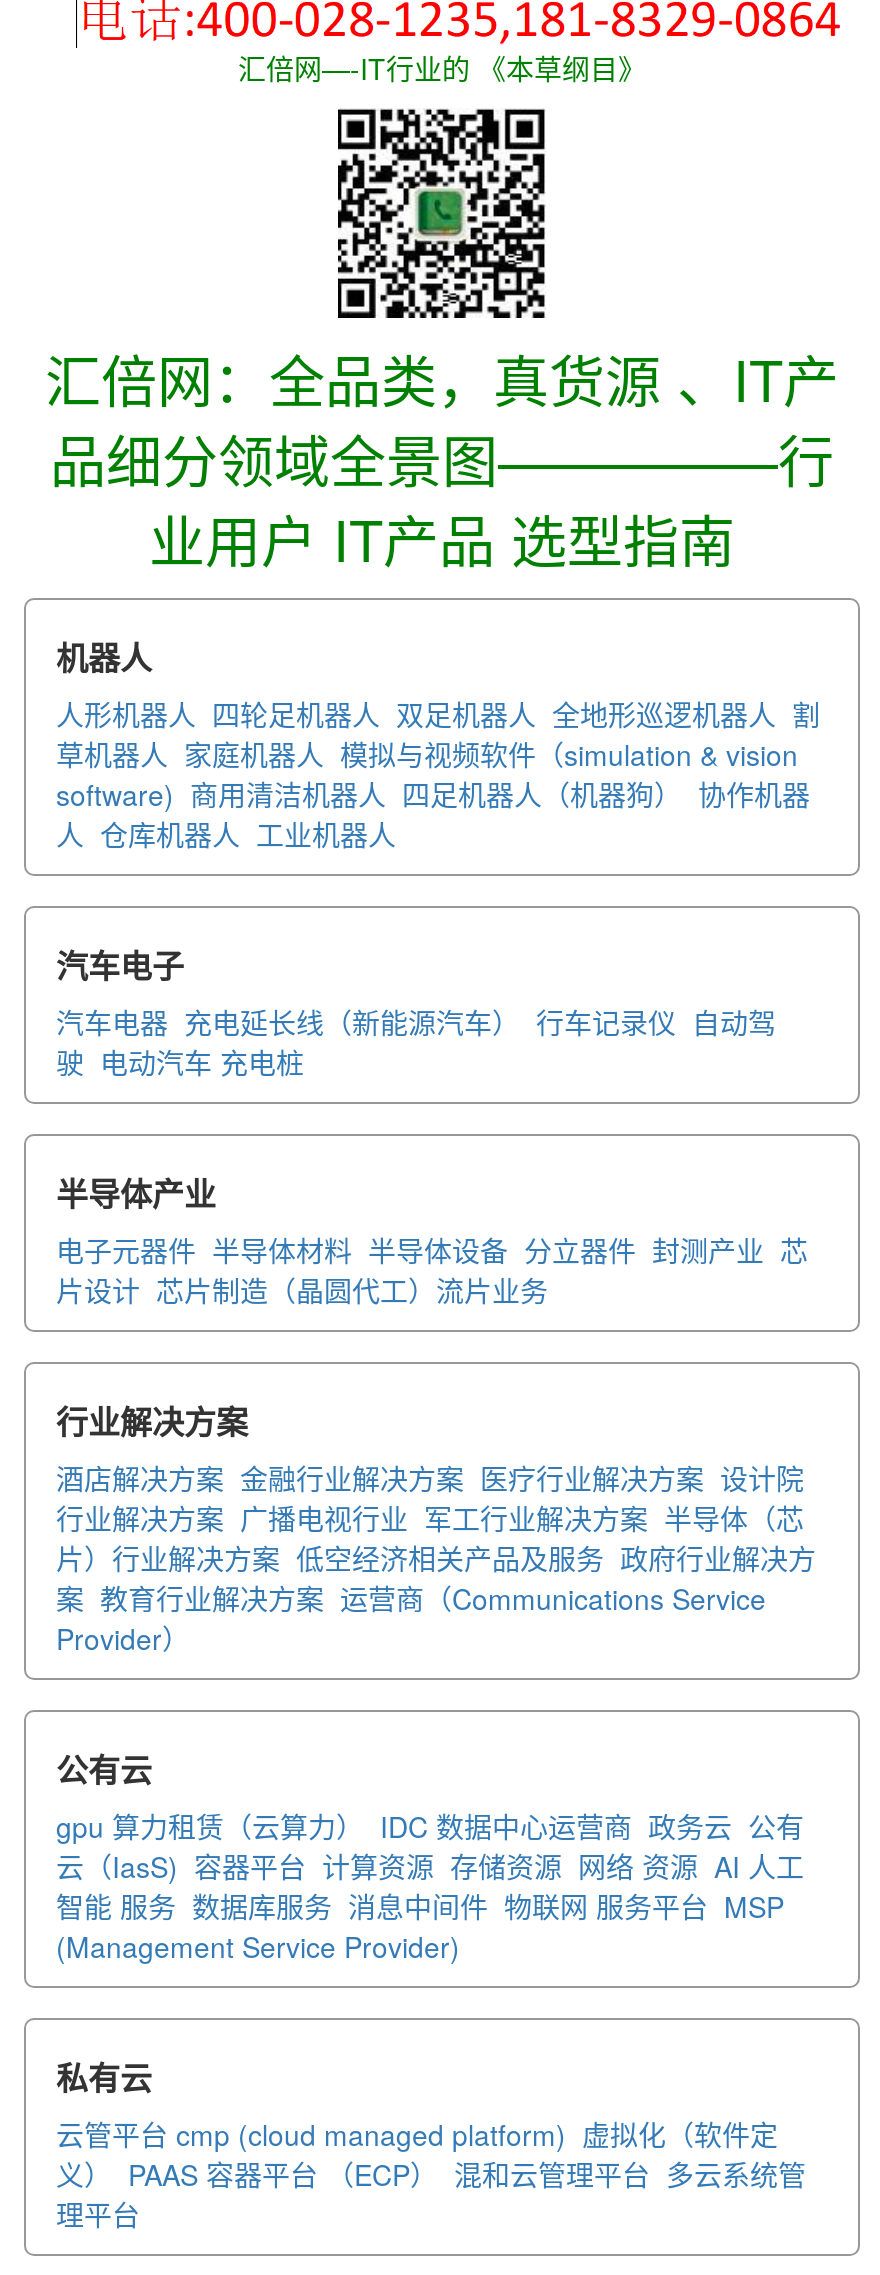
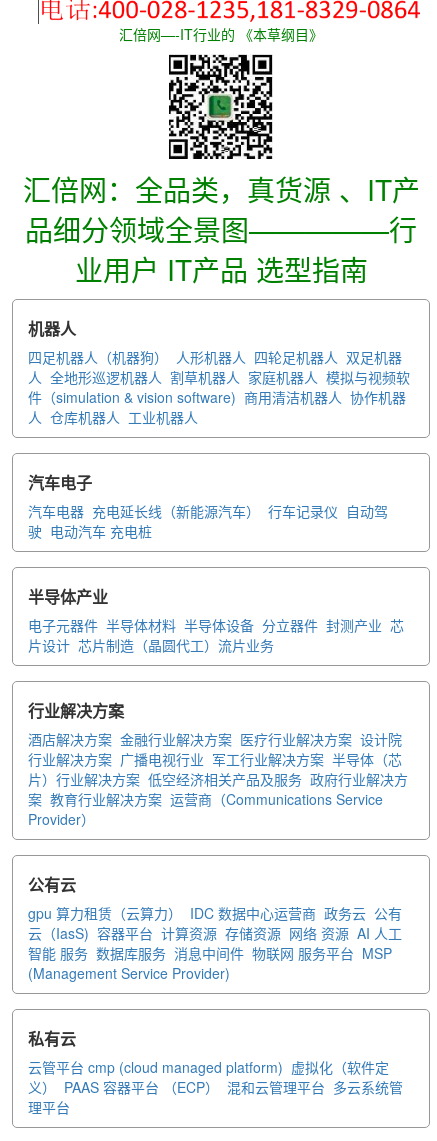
- 人形机器人 四轮足机器人 双足机器人 全地形巡逻机器人 割
- 草机器人 家庭机器人 模拟与视频软件（simulation & vision
- software) 商用清洁机器人 四足机器人（机器狗） 协作机器
+ 四足机器人（机器狗） 人形机器人 四轮足机器人 双足机器
+ 人 全地形巡逻机器人 割草机器人 家庭机器人 模拟与视频软
+ 件（simulation & vision software) 商用清洁机器人 协作机器
